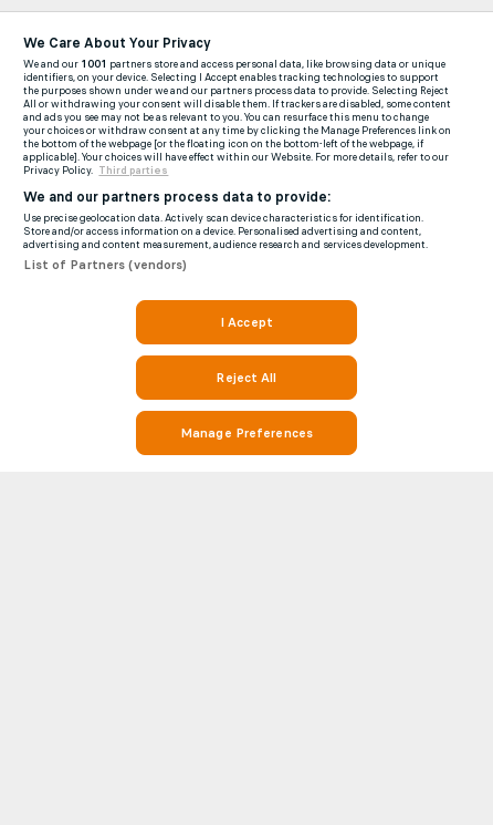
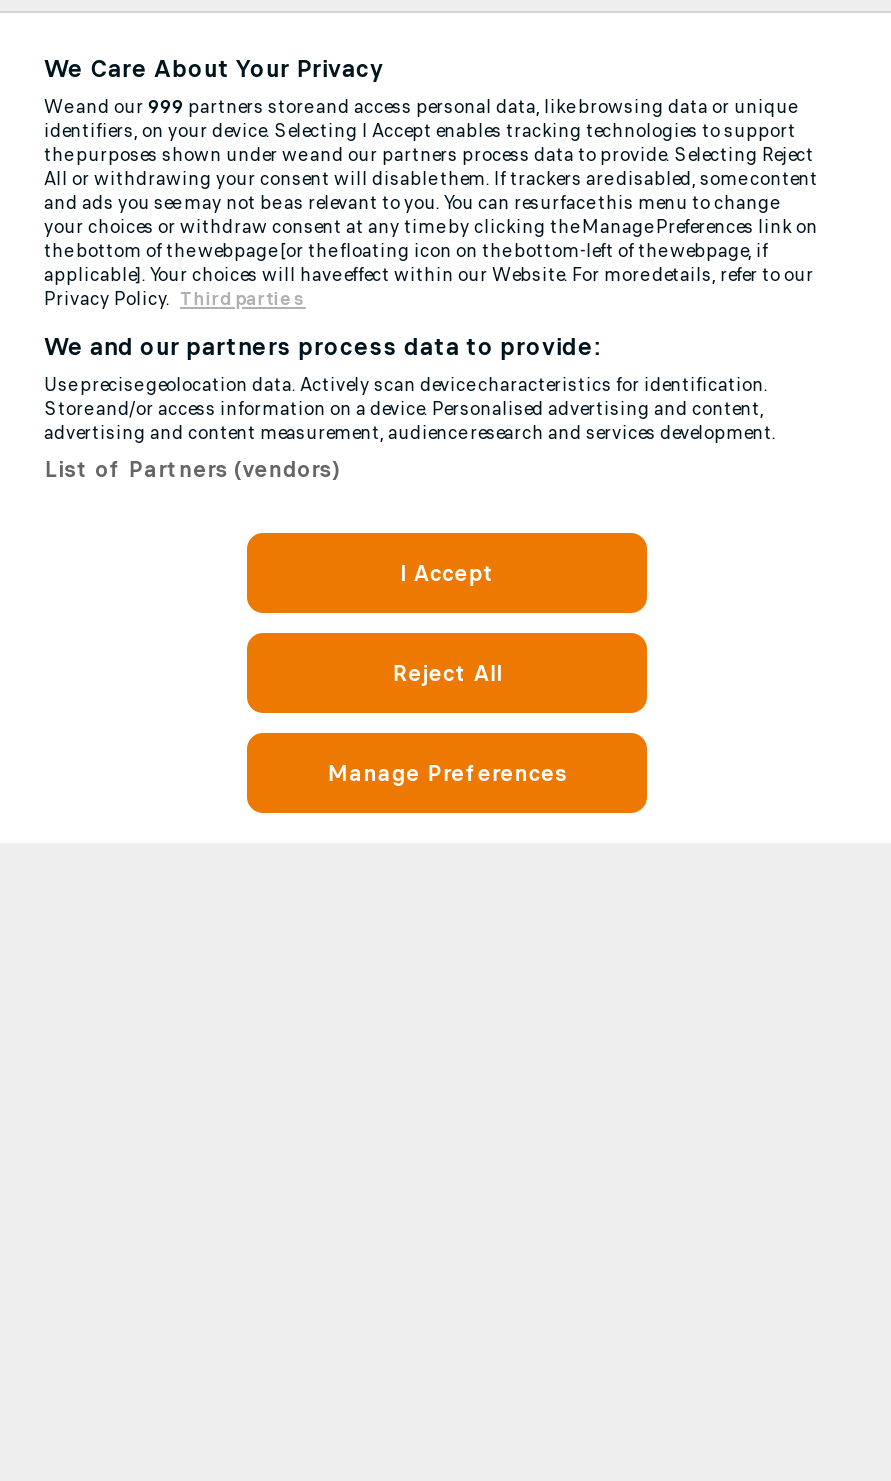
- We and our 1001 partners store and access personal data, like browsing data or unique
+ We and our 999 partners store and access personal data, like browsing data or unique
